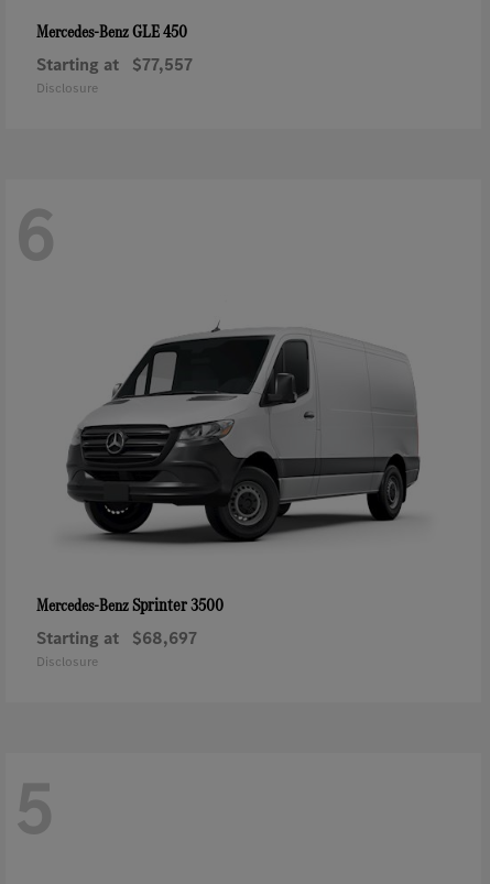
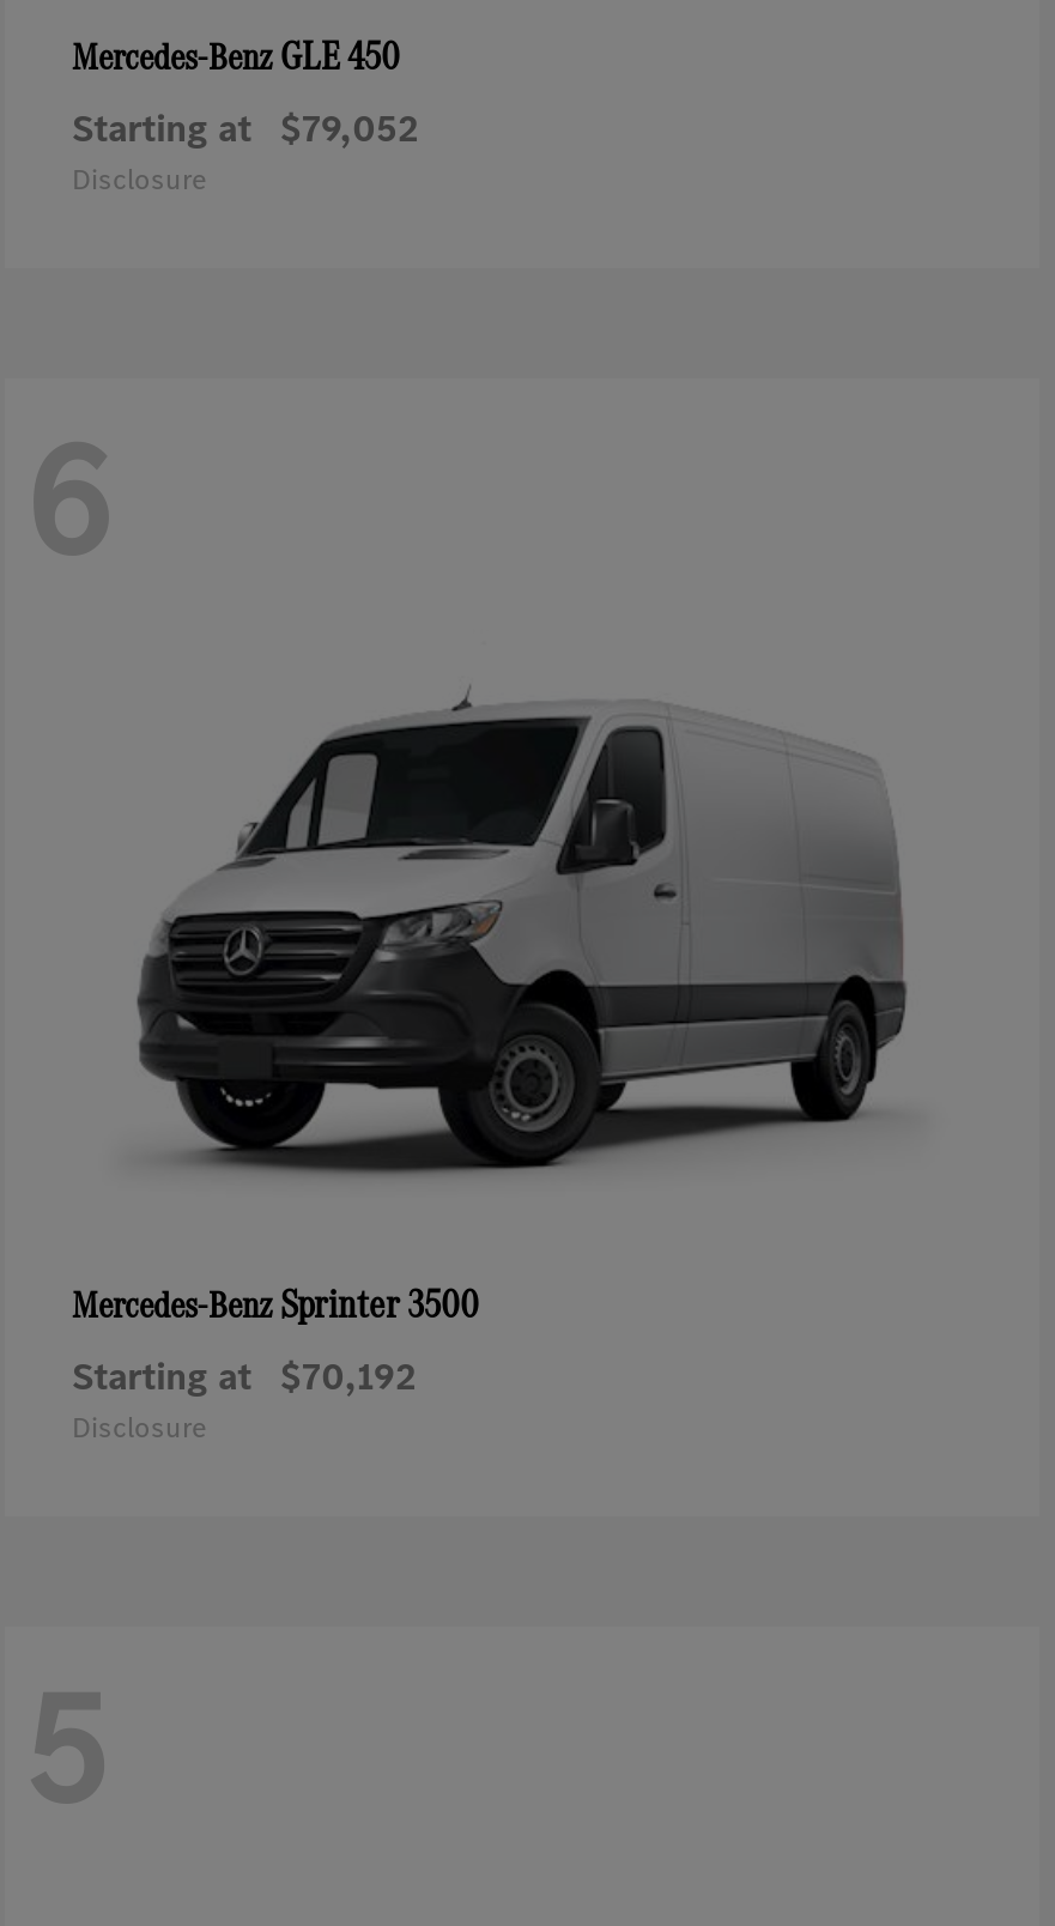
- Starting at $77,557
+ Starting at $79,052

- Starting at $68,697
+ Starting at $70,192
